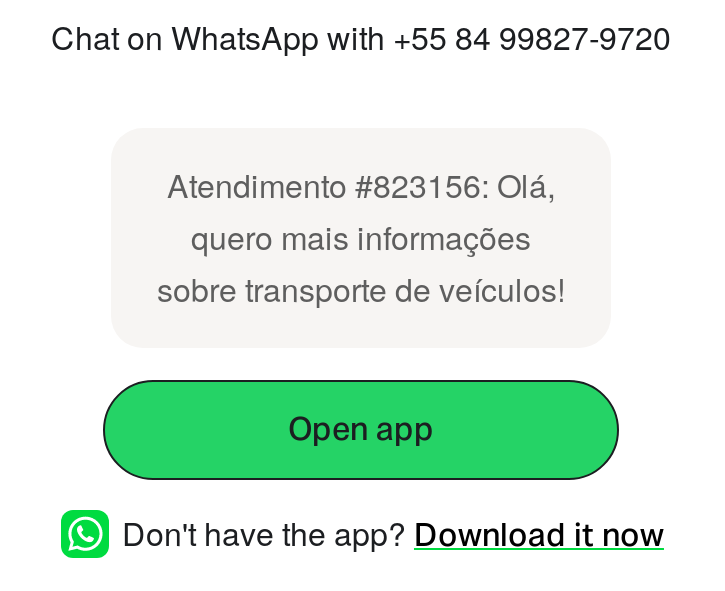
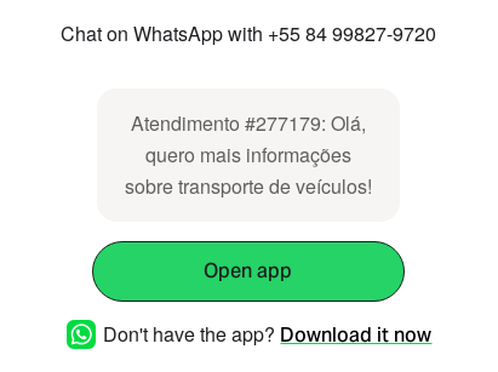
- Atendimento #823156: Olá,
+ Atendimento #277179: Olá,
